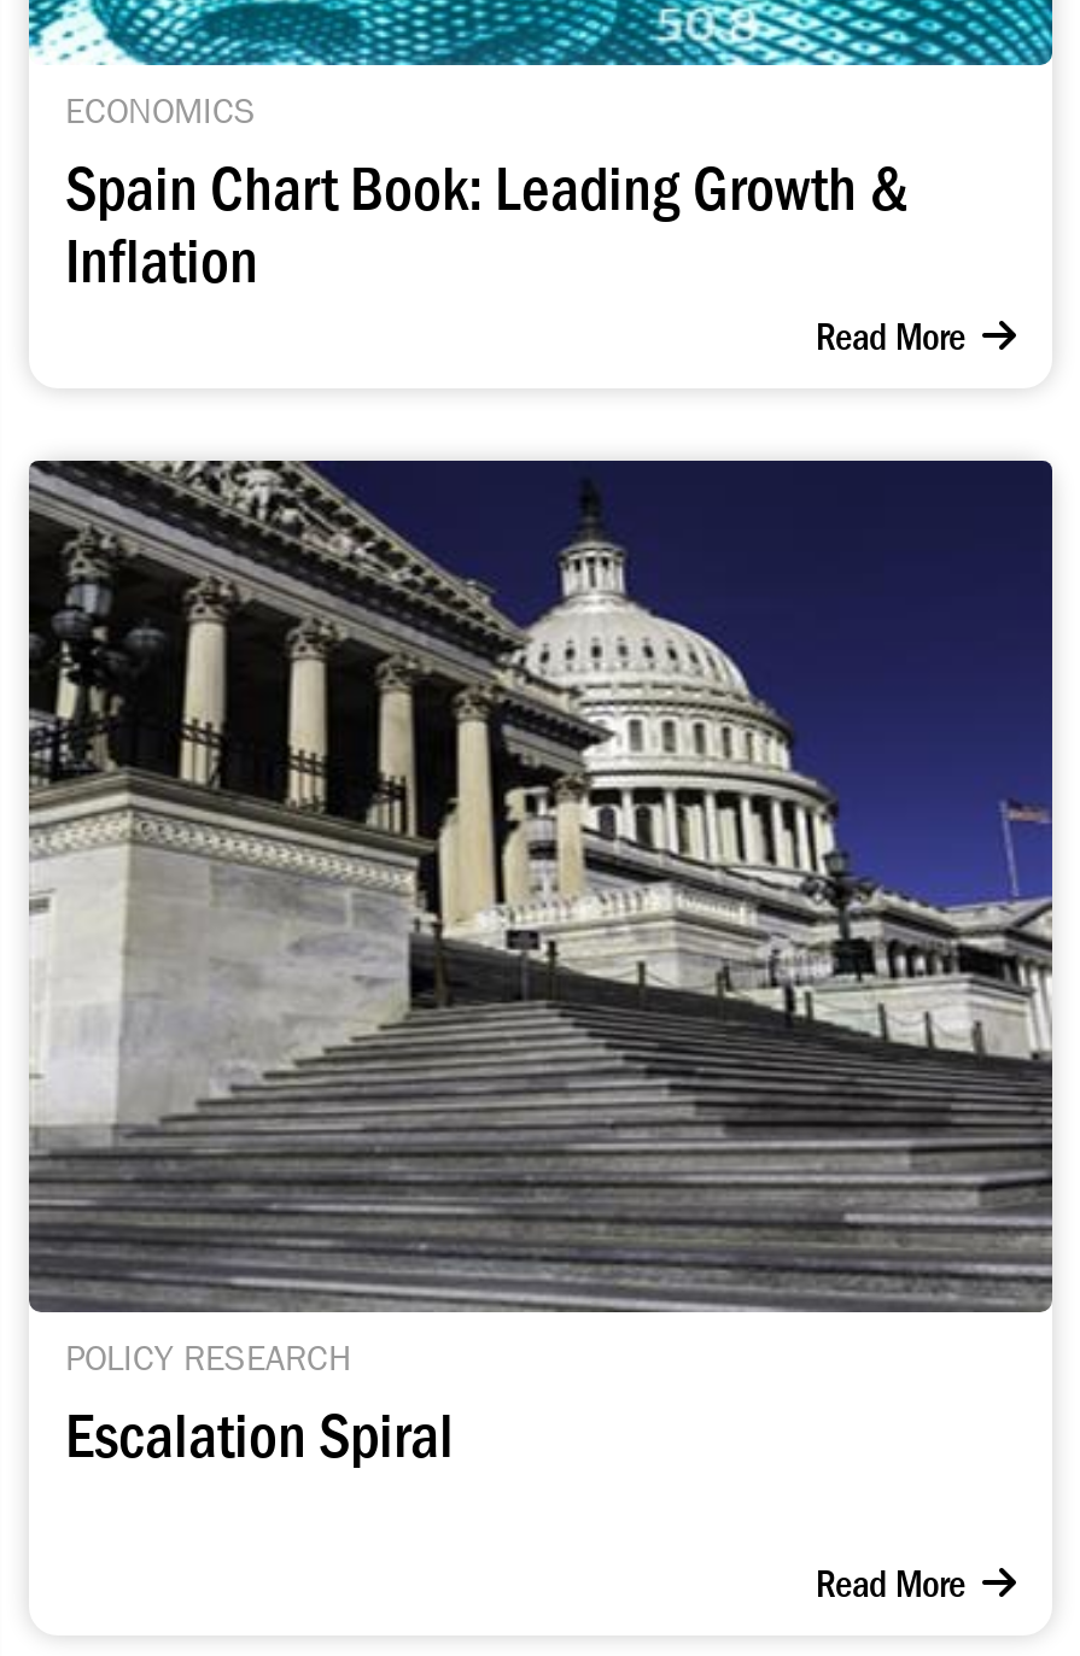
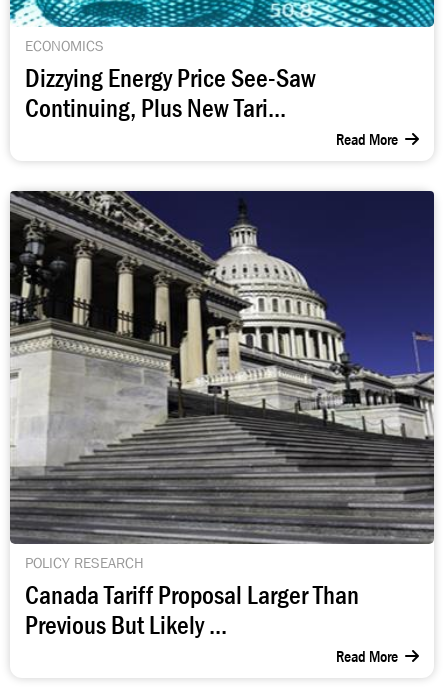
- Spain Chart Book: Leading Growth &
- Inflation
+ Dizzying Energy Price See-Saw
+ Continuing, Plus New Tari...

- Escalation Spiral
+ Canada Tariff Proposal Larger Than
+ Previous But Likely ...
